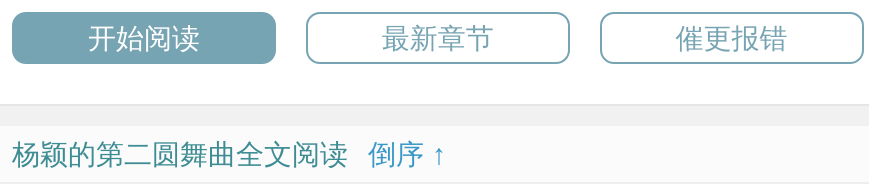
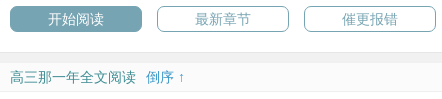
- 杨颖的第二圆舞曲全文阅读
+ 高三那一年全文阅读
